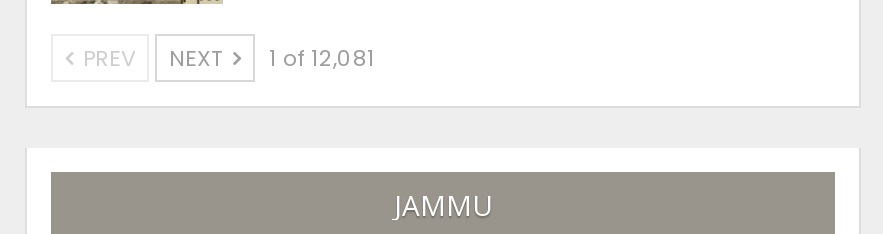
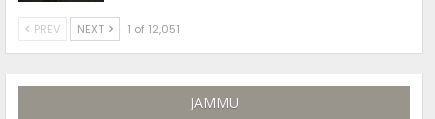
- PREV NEXT 1 of 12,081
+ PREV NEXT 1 of 12,051
